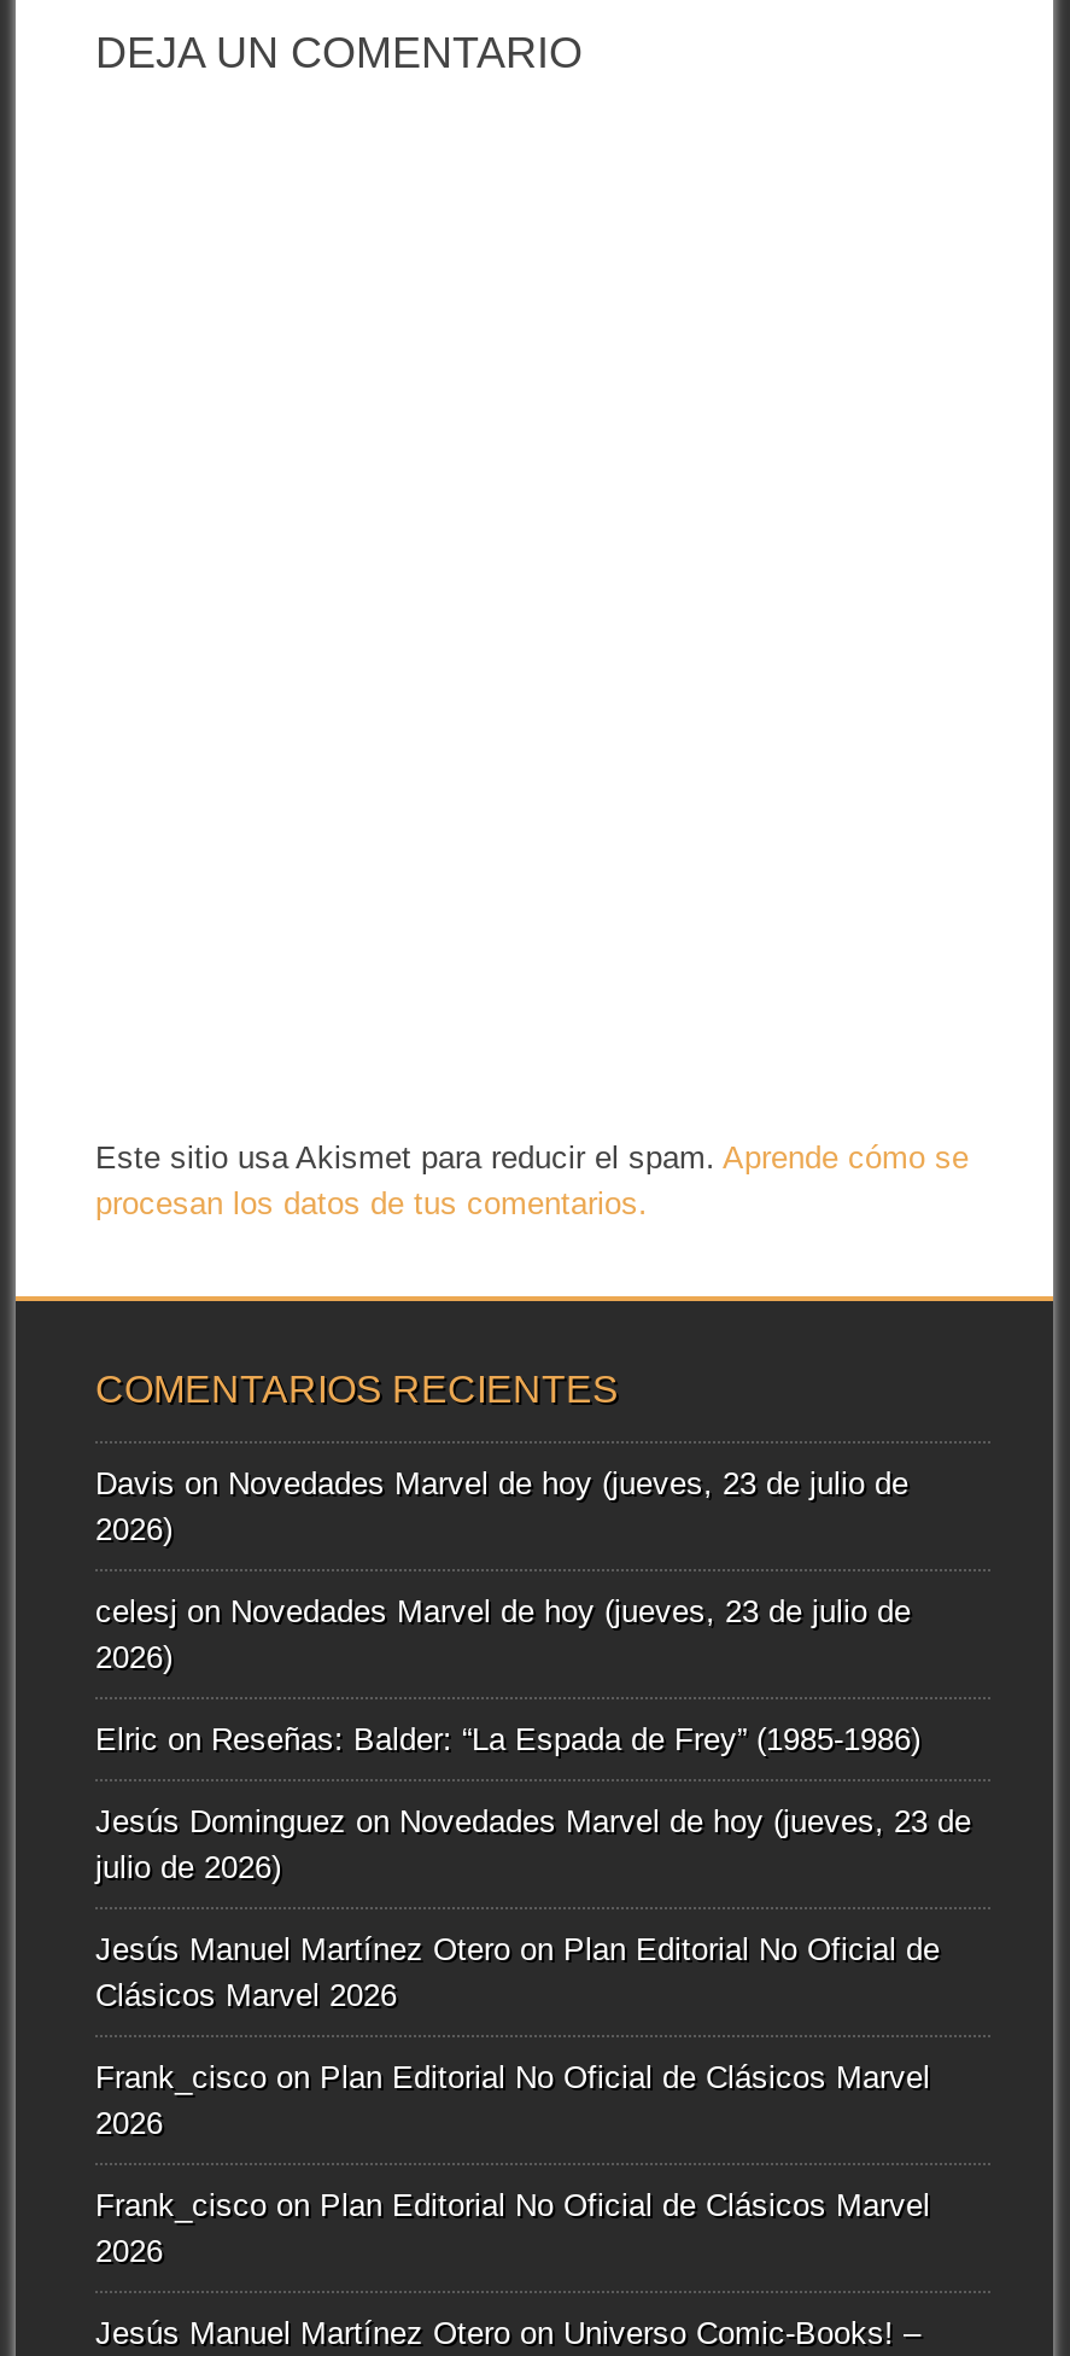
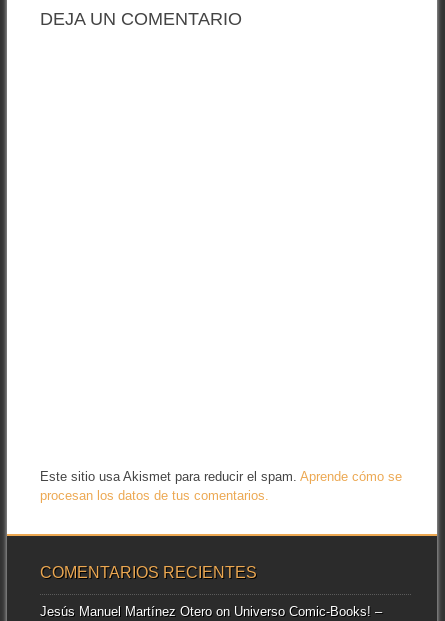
- Davis on Novedades Marvel de hoy (jueves, 23 de julio de
- 2026)
- celesj on Novedades Marvel de hoy (jueves, 23 de julio de
- 2026)
- Elric on Reseñas: Balder: “La Espada de Frey” (1985-1986)
- Jesús Dominguez on Novedades Marvel de hoy (jueves, 23 de
- julio de 2026)
- Jesús Manuel Martínez Otero on Plan Editorial No Oficial de
- Clásicos Marvel 2026
- Frank_cisco on Plan Editorial No Oficial de Clásicos Marvel
- 2026
- Frank_cisco on Plan Editorial No Oficial de Clásicos Marvel
- 2026
